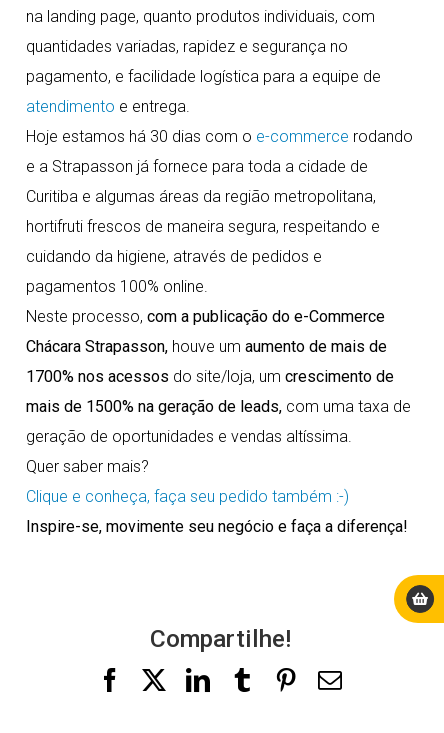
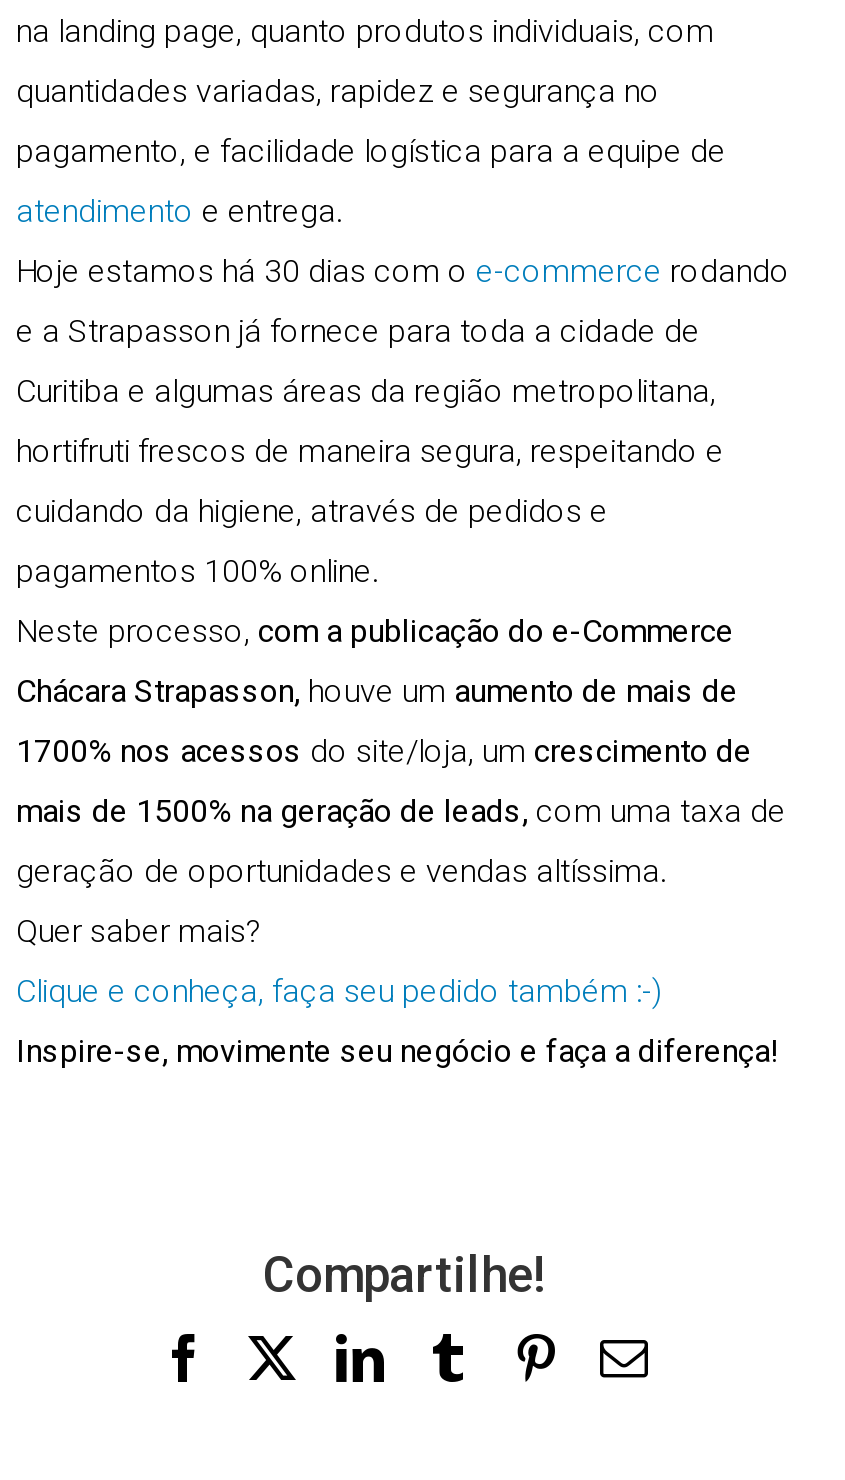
- [image]
